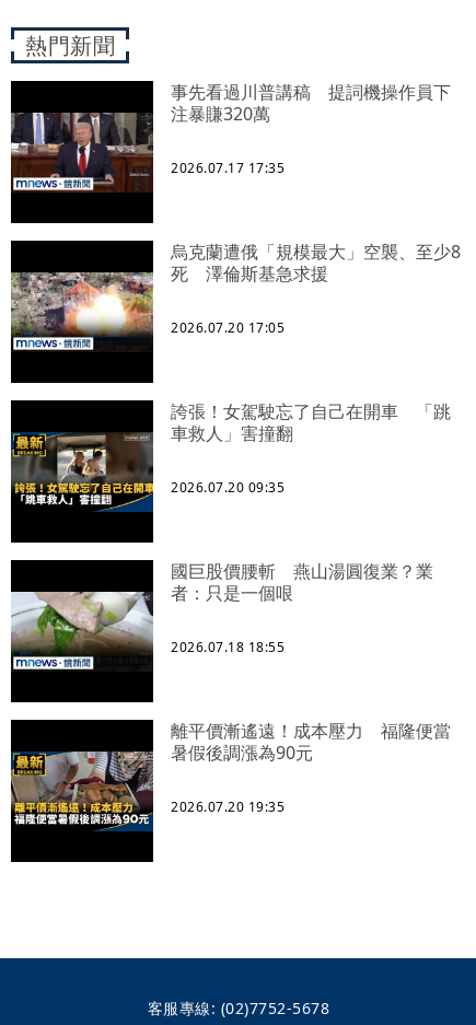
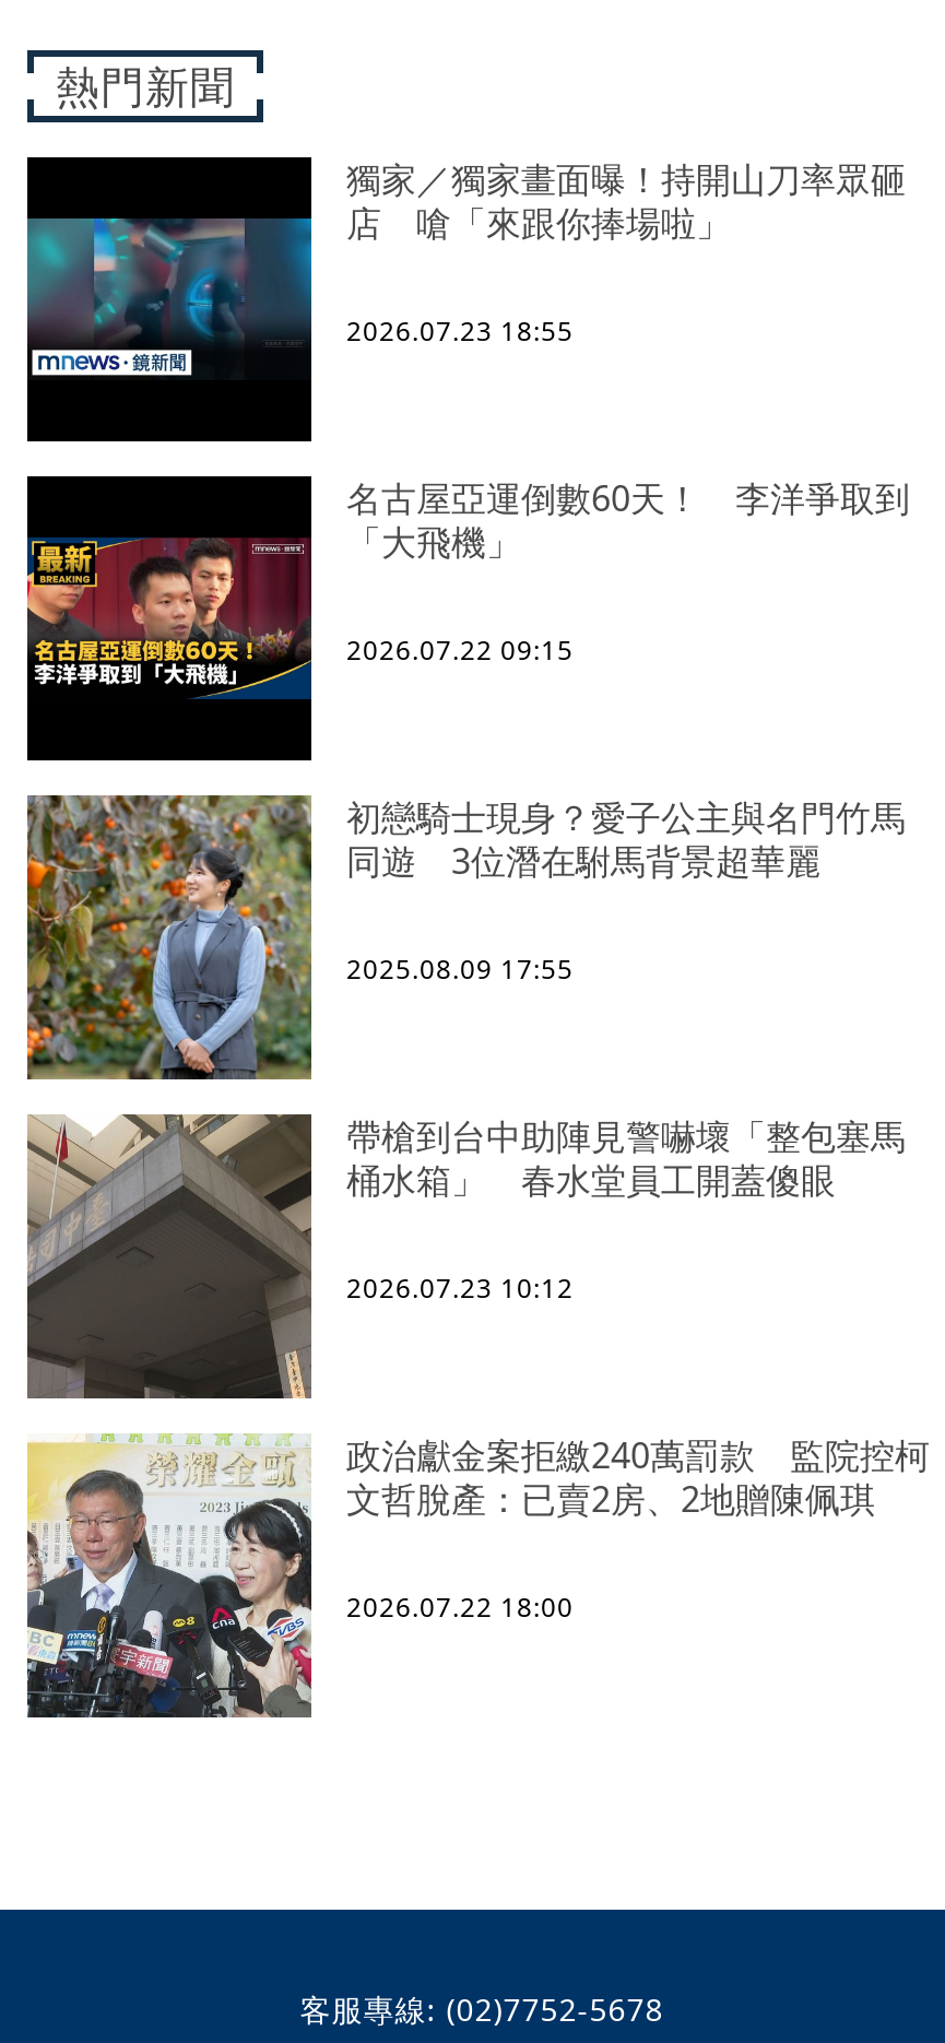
- [image]
- 事先看過川普講稿 提詞機操作員下
- 注暴賺320萬
+ [image]
+ 獨家／獨家畫面曝！持開山刀率眾砸
+ 店 嗆「來跟你捧場啦」

- 2026.07.17 17:35
+ 2026.07.23 18:55

- [image]
- 烏克蘭遭俄「規模最大」空襲、至少8
- 死 澤倫斯基急求援
+ [image]
+ 名古屋亞運倒數60天！ 李洋爭取到
+ 「大飛機」

- 2026.07.20 17:05
+ 2026.07.22 09:15

- [image]
- 誇張！女駕駛忘了自己在開車 「跳
- 車救人」害撞翻
+ [image]
+ 初戀騎士現身？愛子公主與名門竹馬
+ 同遊 3位潛在駙馬背景超華麗

- 2026.07.20 09:35
+ 2025.08.09 17:55

- [image]
- 國巨股價腰斬 燕山湯圓復業？業
- 者：只是一個哏
+ [image]
+ 帶槍到台中助陣見警嚇壞「整包塞馬
+ 桶水箱」 春水堂員工開蓋傻眼

- 2026.07.18 18:55
+ 2026.07.23 10:12

- [image]
- 離平價漸遙遠！成本壓力 福隆便當
- 暑假後調漲為90元
+ [image]
+ 政治獻金案拒繳240萬罰款 監院控柯
+ 文哲脫產：已賣2房、2地贈陳佩琪

- 2026.07.20 19:35
+ 2026.07.22 18:00
